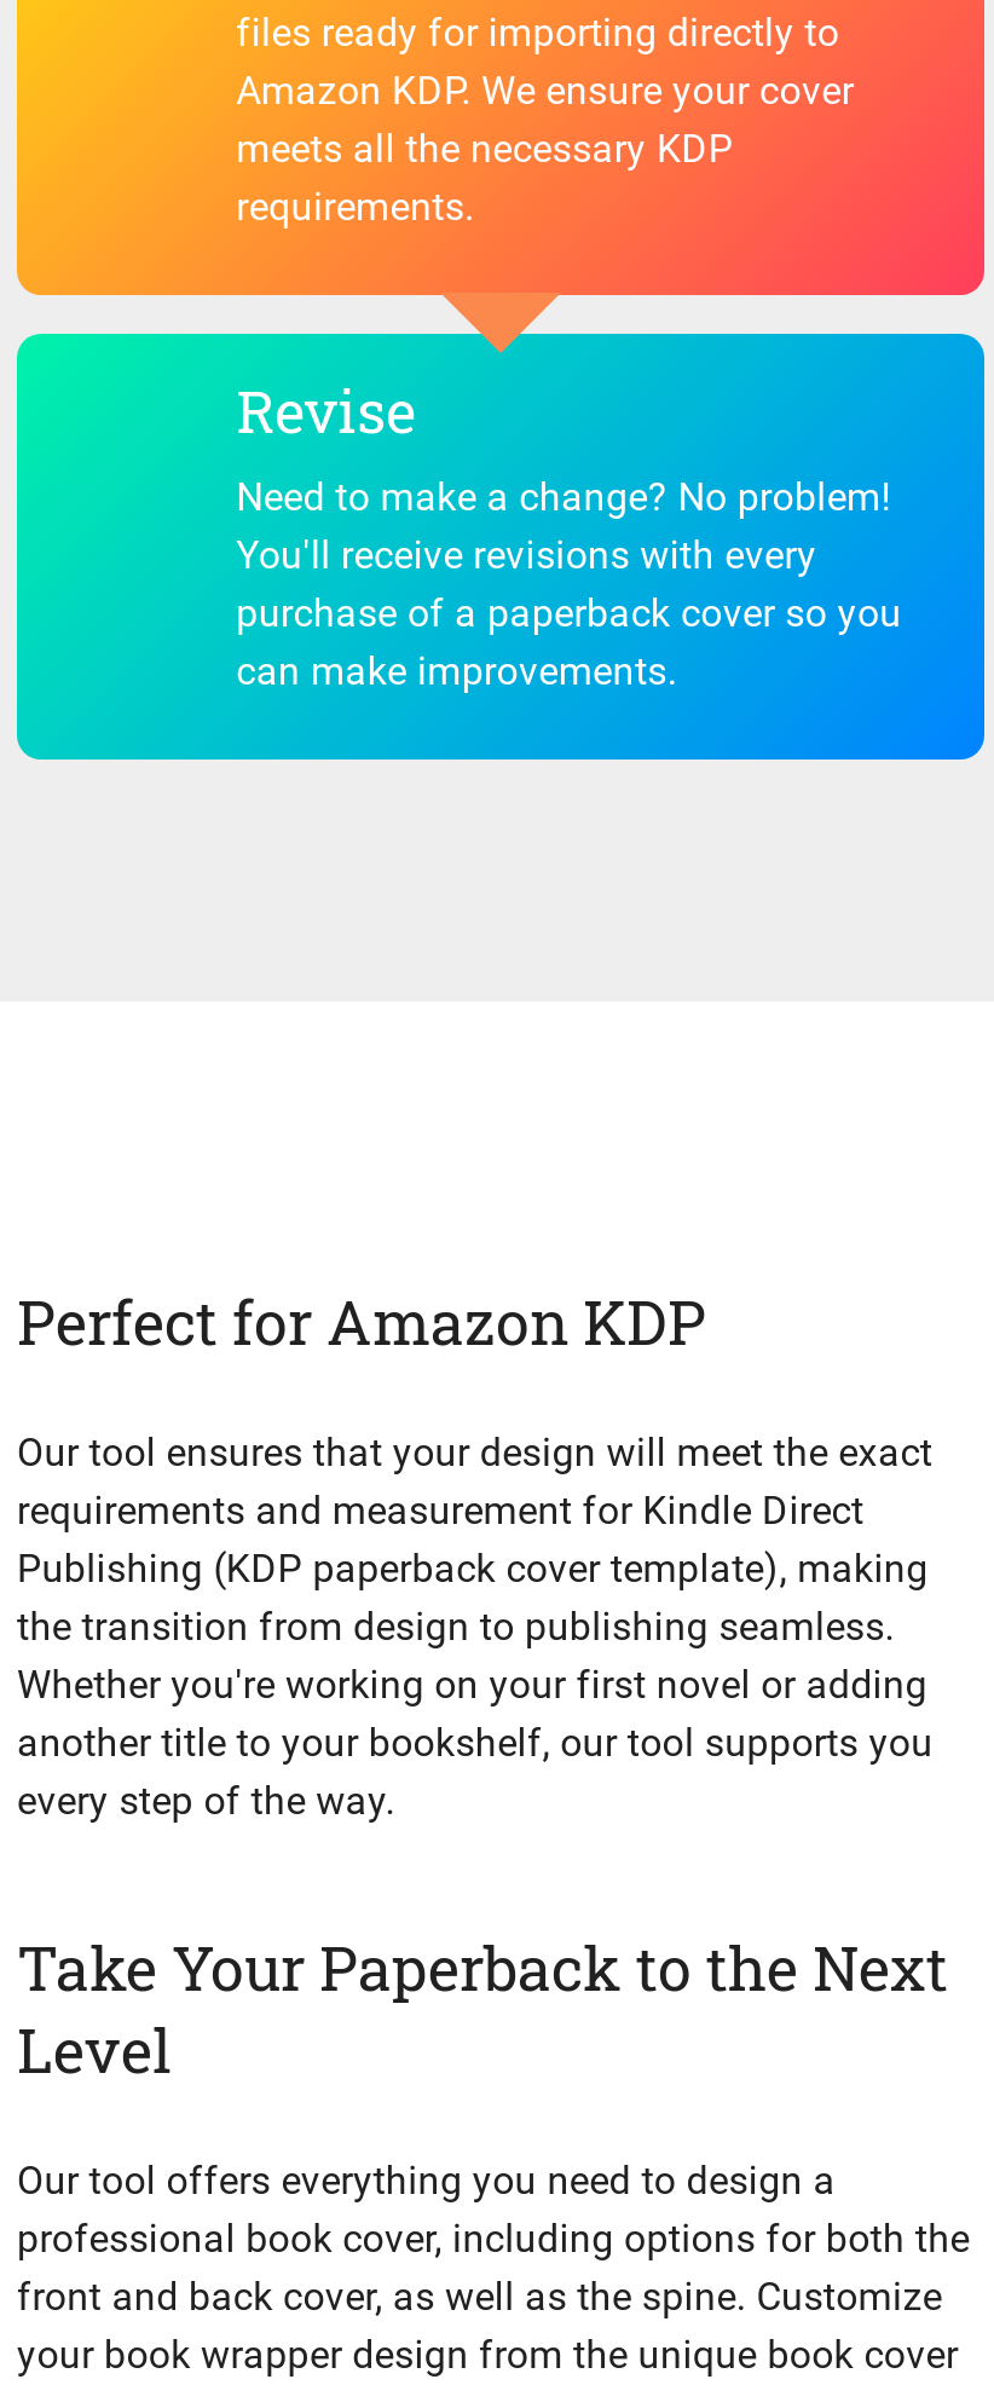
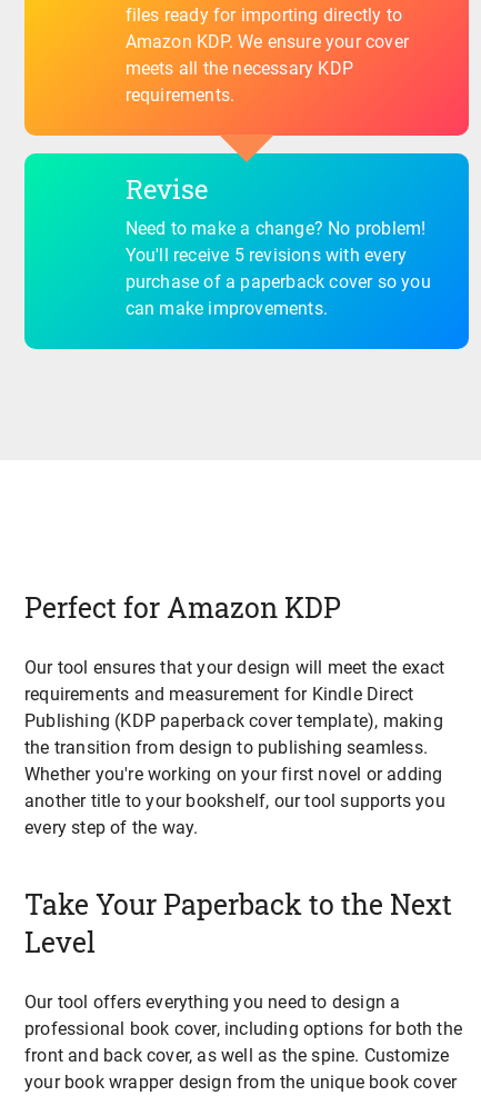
- You'll receive revisions with every
+ You'll receive 5 revisions with every
